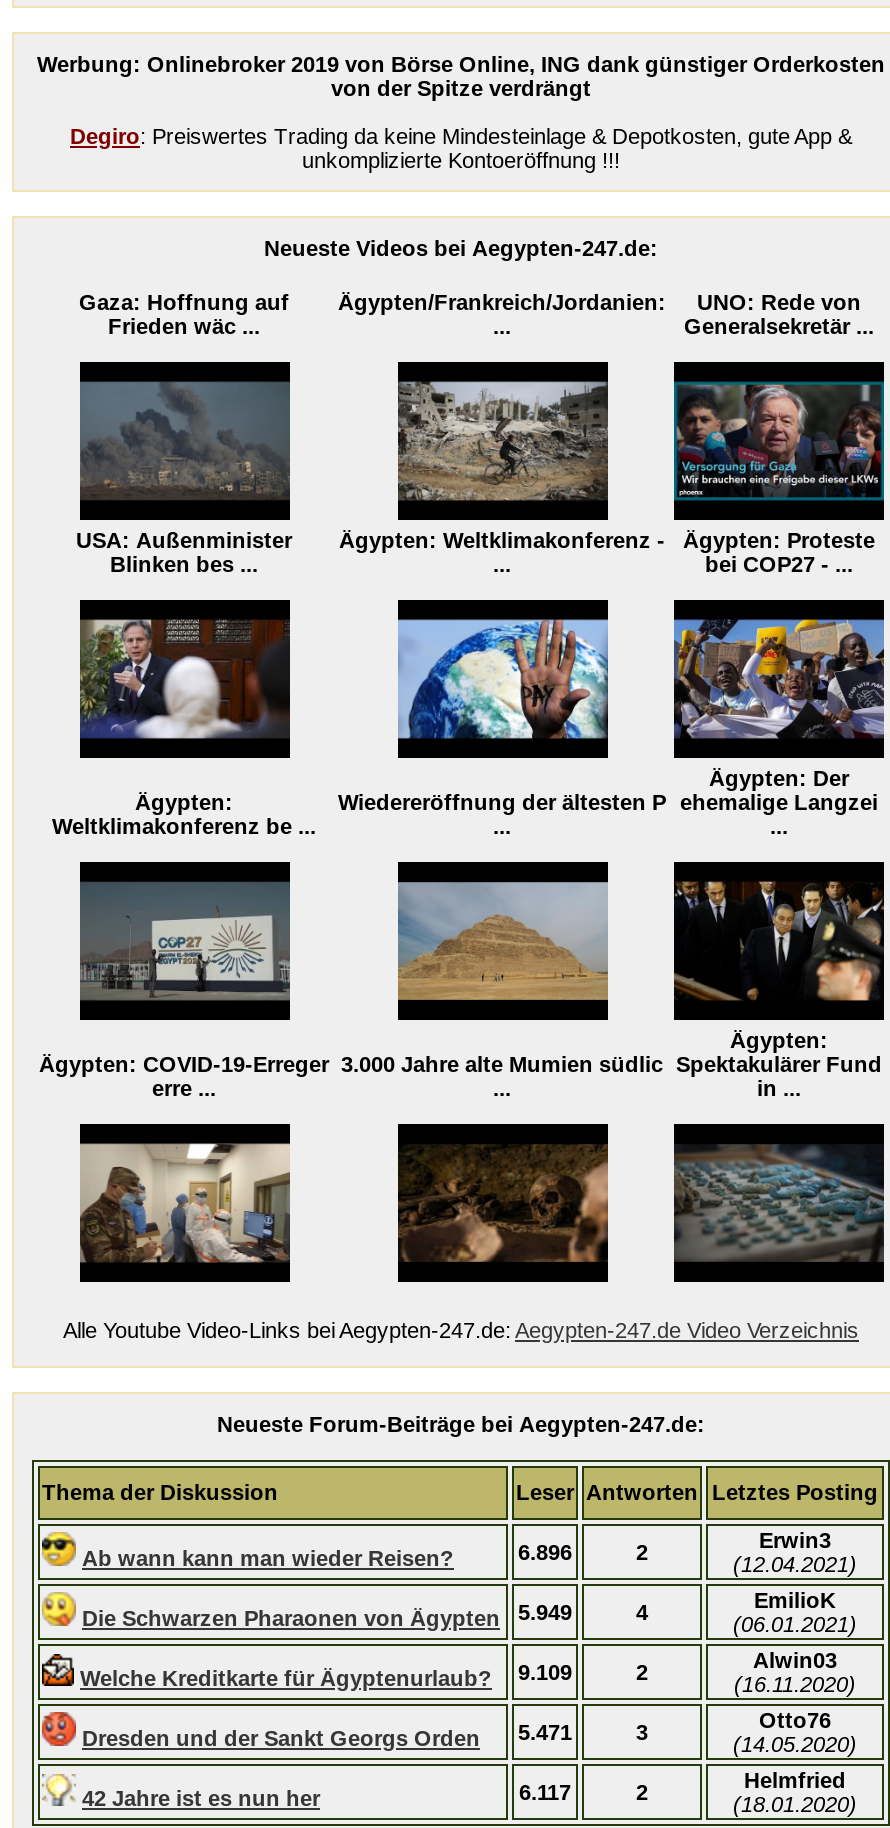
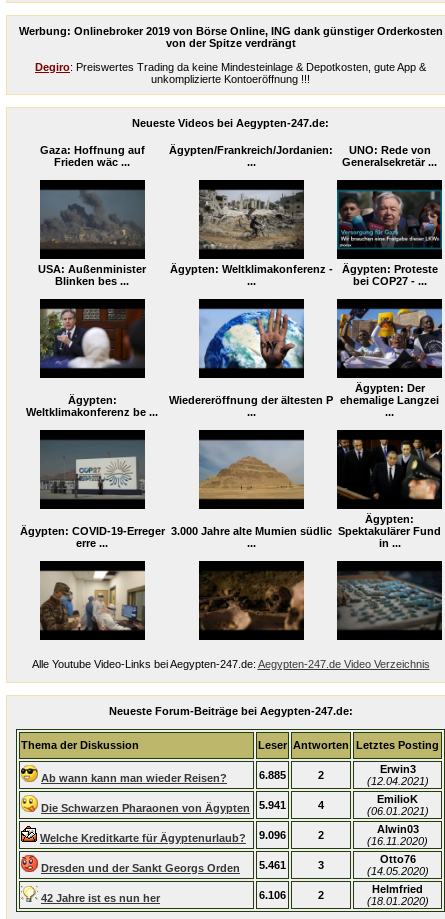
- 6.896
+ 6.885

- Die Schwarzen Pharaonen von Ägypten 5.949
+ Die Schwarzen Pharaonen von Ägypten 5.941

- Welche Kreditkarte für Ägyptenurlaub? 9.109
+ Welche Kreditkarte für Ägyptenurlaub? 9.096

- Dresden und der Sankt Georgs Orden 5.471
+ Dresden und der Sankt Georgs Orden 5.461

- 6.117
+ 6.106
